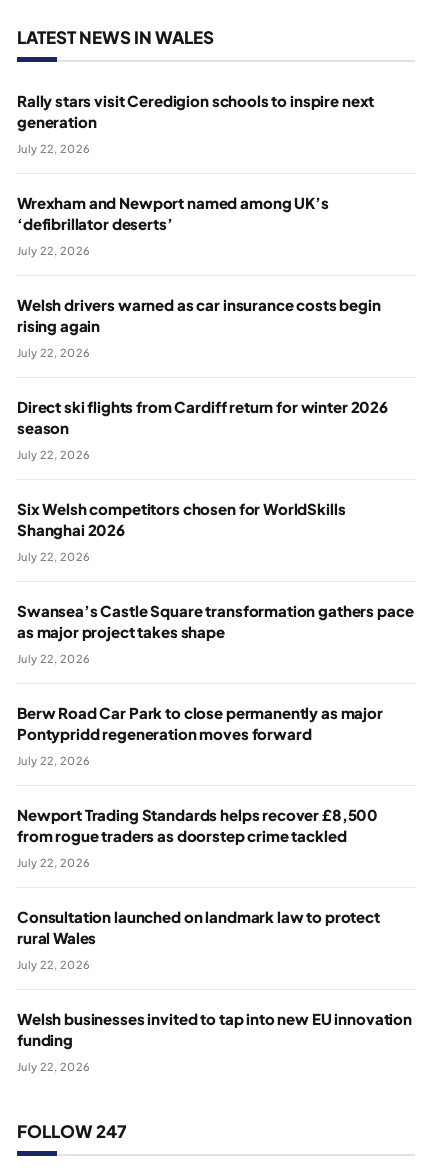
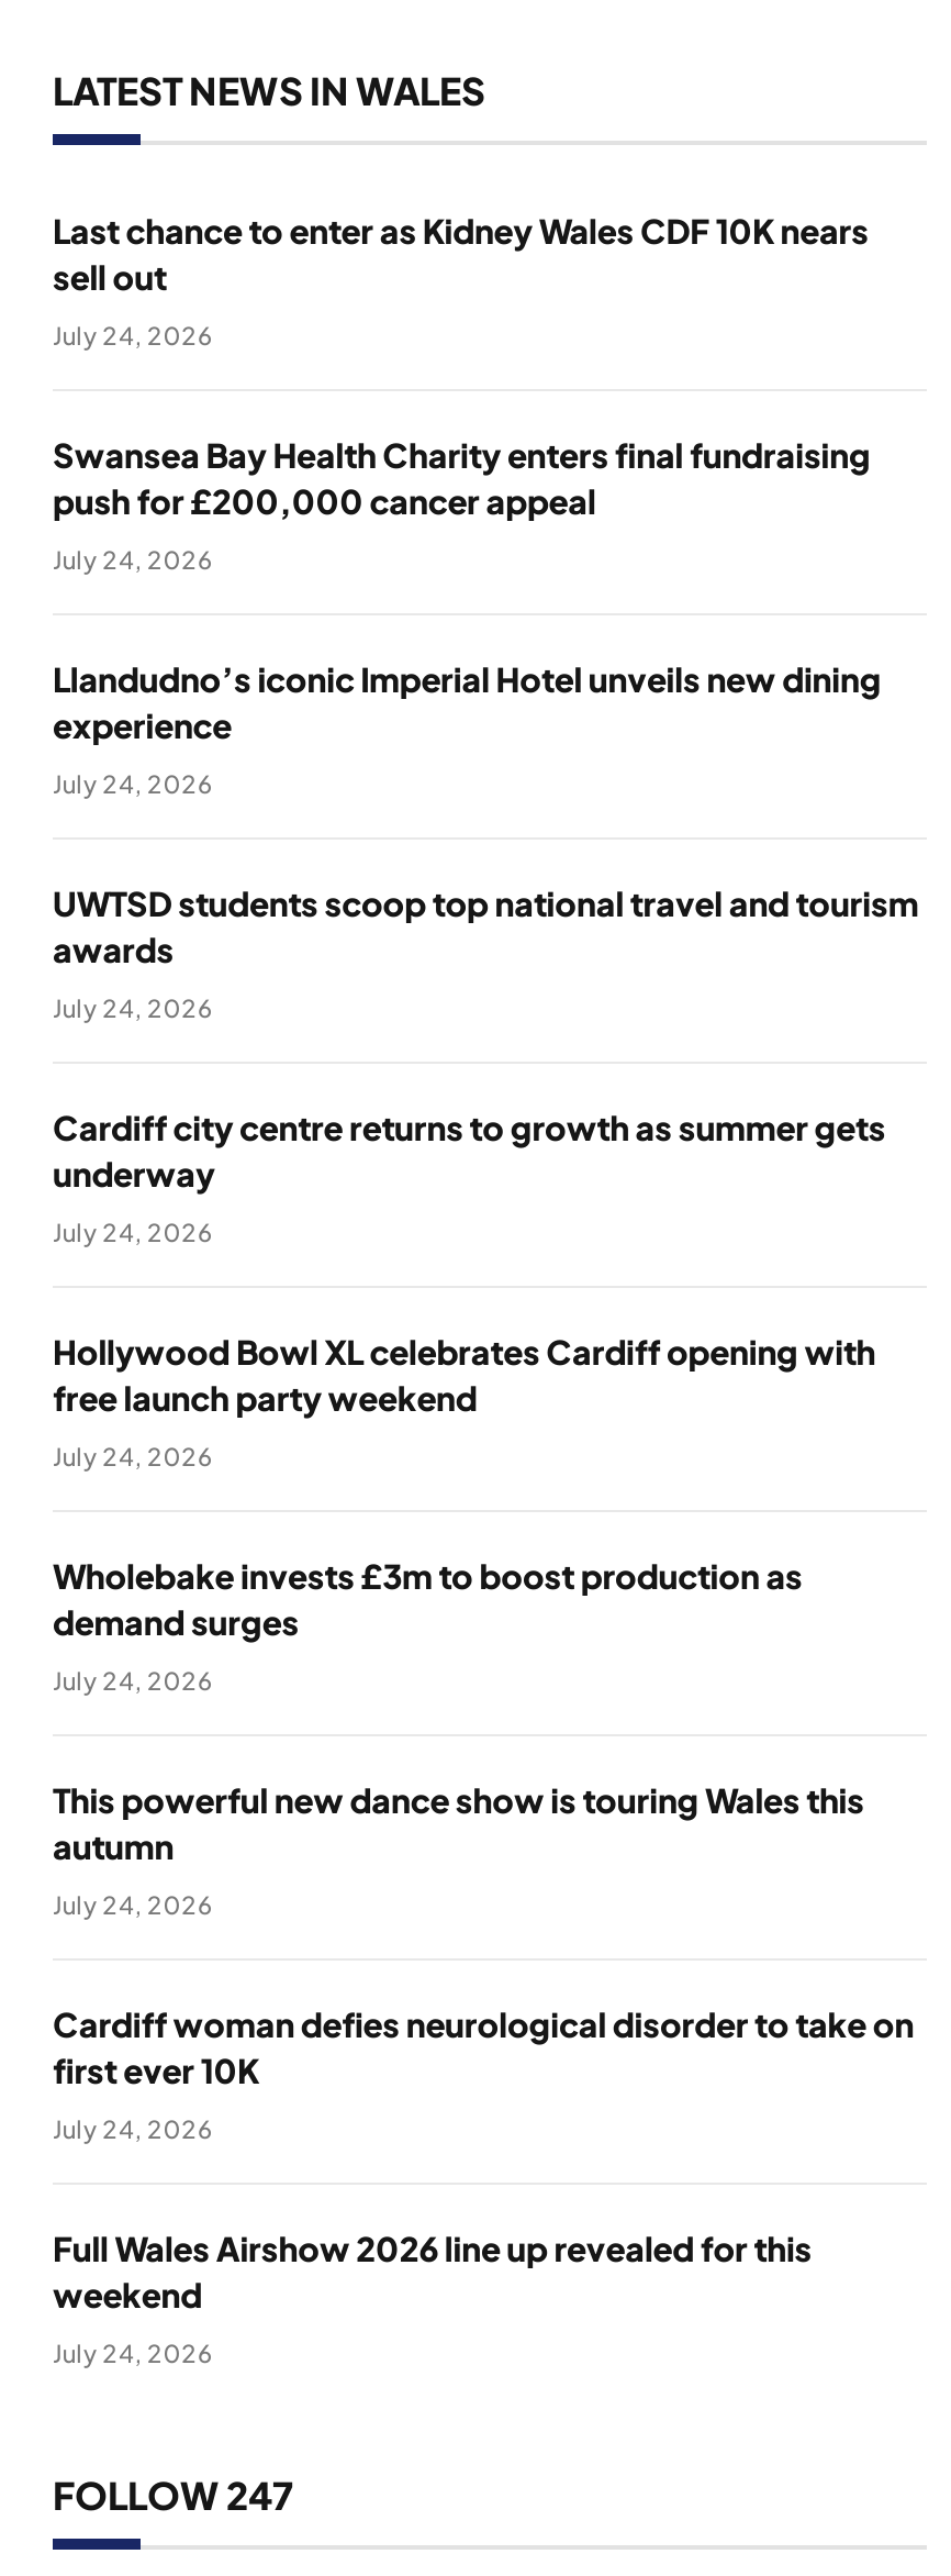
- Rally stars visit Ceredigion schools to inspire next
- generation
+ Last chance to enter as Kidney Wales CDF 10K nears
+ sell out

- July 22, 2026
+ July 24, 2026

- Wrexham and Newport named among UK’s
- ‘defibrillator deserts’
+ Swansea Bay Health Charity enters final fundraising
+ push for £200,000 cancer appeal

- July 22, 2026
+ July 24, 2026

- Welsh drivers warned as car insurance costs begin
- rising again
+ Llandudno’s iconic Imperial Hotel unveils new dining
+ experience

- July 22, 2026
+ July 24, 2026

- Direct ski flights from Cardiff return for winter 2026
- season
+ UWTSD students scoop top national travel and tourism
+ awards

- July 22, 2026
+ July 24, 2026

- Six Welsh competitors chosen for WorldSkills
- Shanghai 2026
+ Cardiff city centre returns to growth as summer gets
+ underway

- July 22, 2026
+ July 24, 2026

- Swansea’s Castle Square transformation gathers pace
- as major project takes shape
+ Hollywood Bowl XL celebrates Cardiff opening with
+ free launch party weekend

- July 22, 2026
+ July 24, 2026

- Berw Road Car Park to close permanently as major
- Pontypridd regeneration moves forward
+ Wholebake invests £3m to boost production as
+ demand surges

- July 22, 2026
+ July 24, 2026

- Newport Trading Standards helps recover £8,500
- from rogue traders as doorstep crime tackled
+ This powerful new dance show is touring Wales this
+ autumn

- July 22, 2026
+ July 24, 2026

- Consultation launched on landmark law to protect
- rural Wales
+ Cardiff woman defies neurological disorder to take on
+ first ever 10K

- July 22, 2026
+ July 24, 2026

- Welsh businesses invited to tap into new EU innovation
- funding
+ Full Wales Airshow 2026 line up revealed for this
+ weekend

- July 22, 2026
+ July 24, 2026
